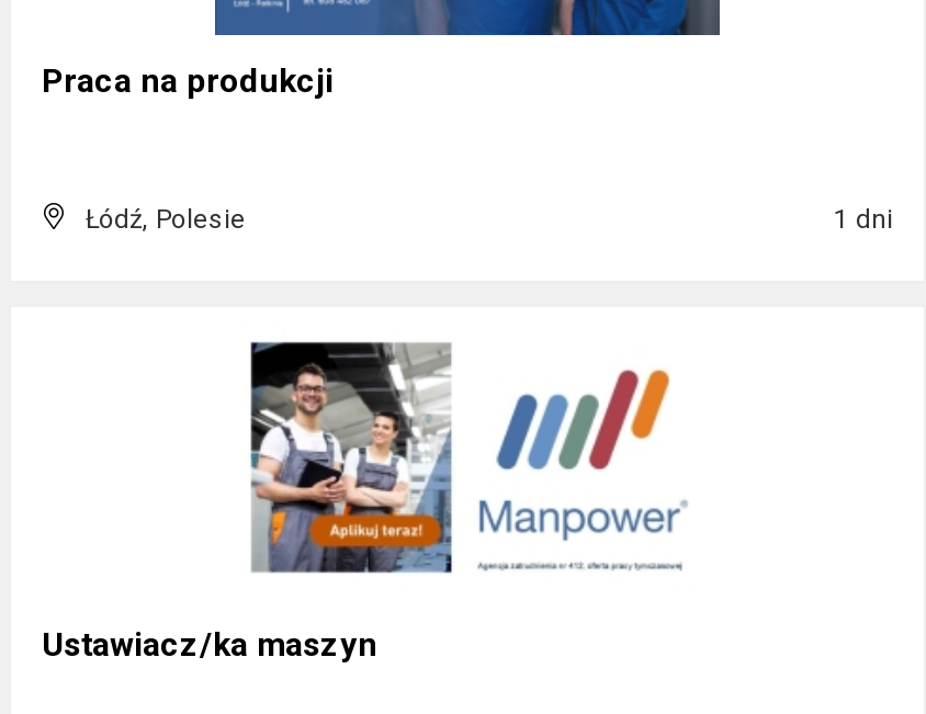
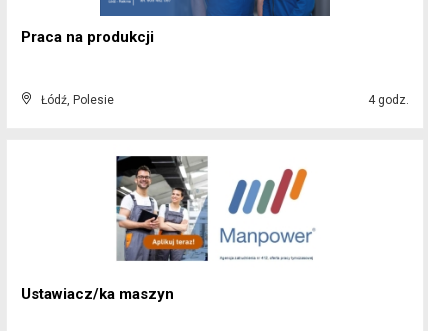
- 1 dni
+ 4 godz.
